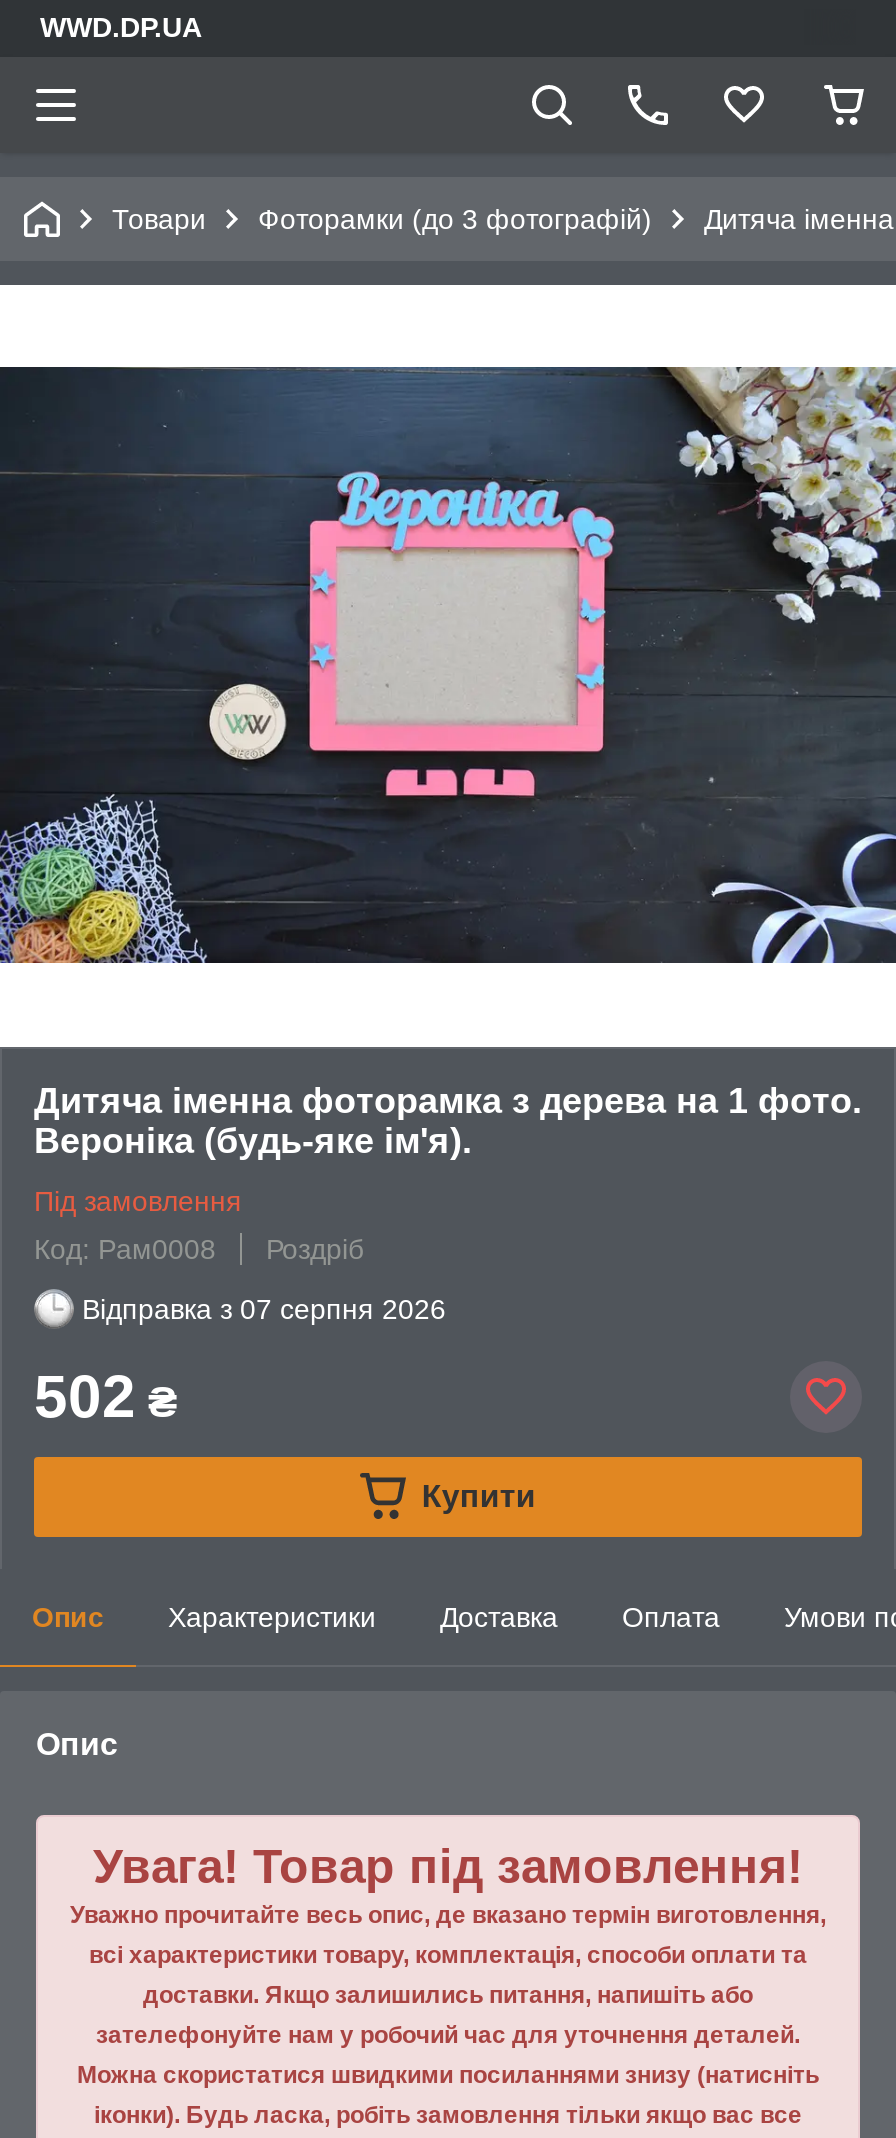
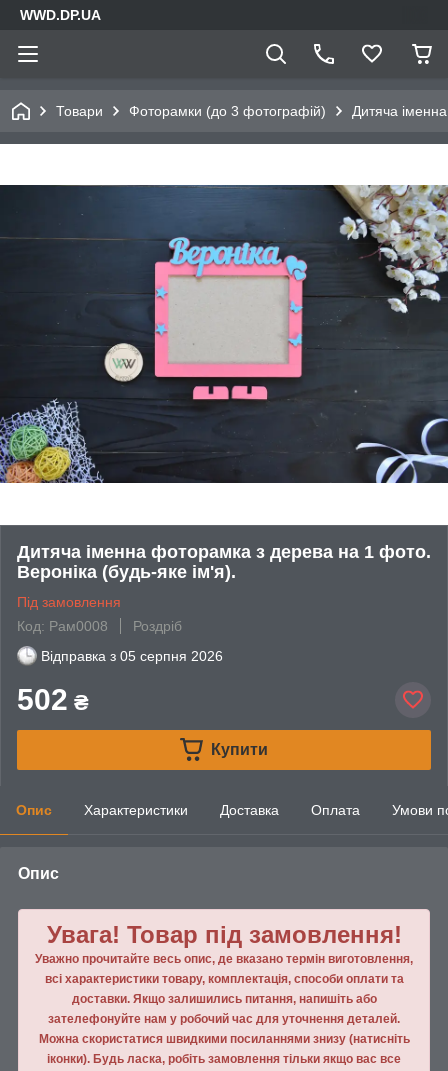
- Відправка з 07 серпня 2026
+ Відправка з 05 серпня 2026
